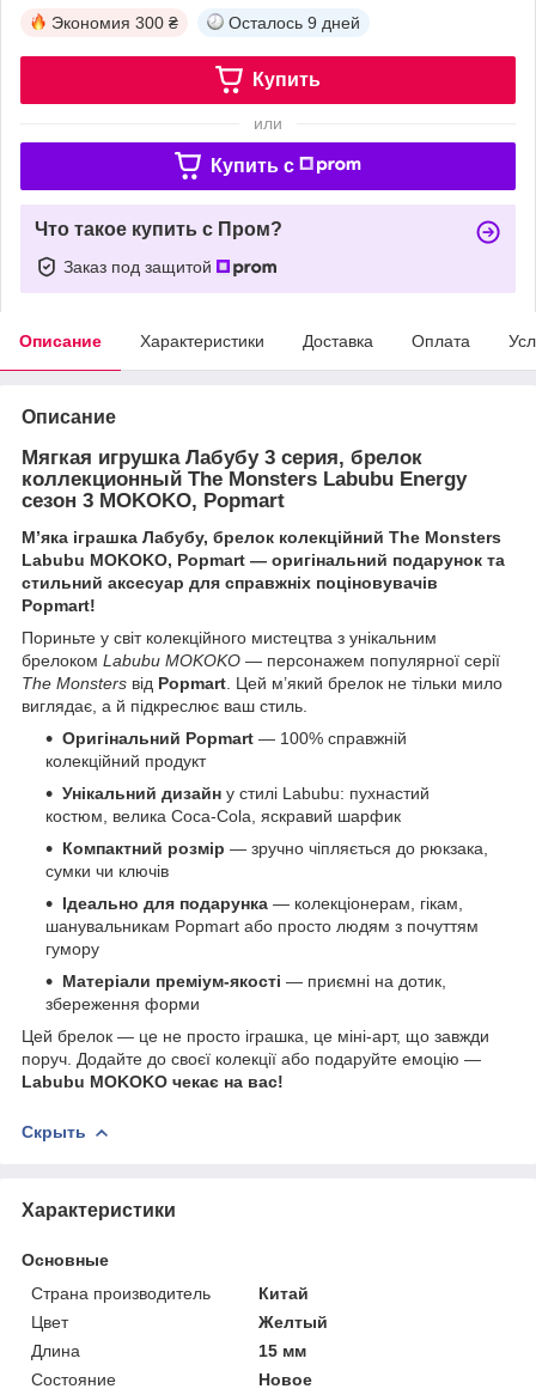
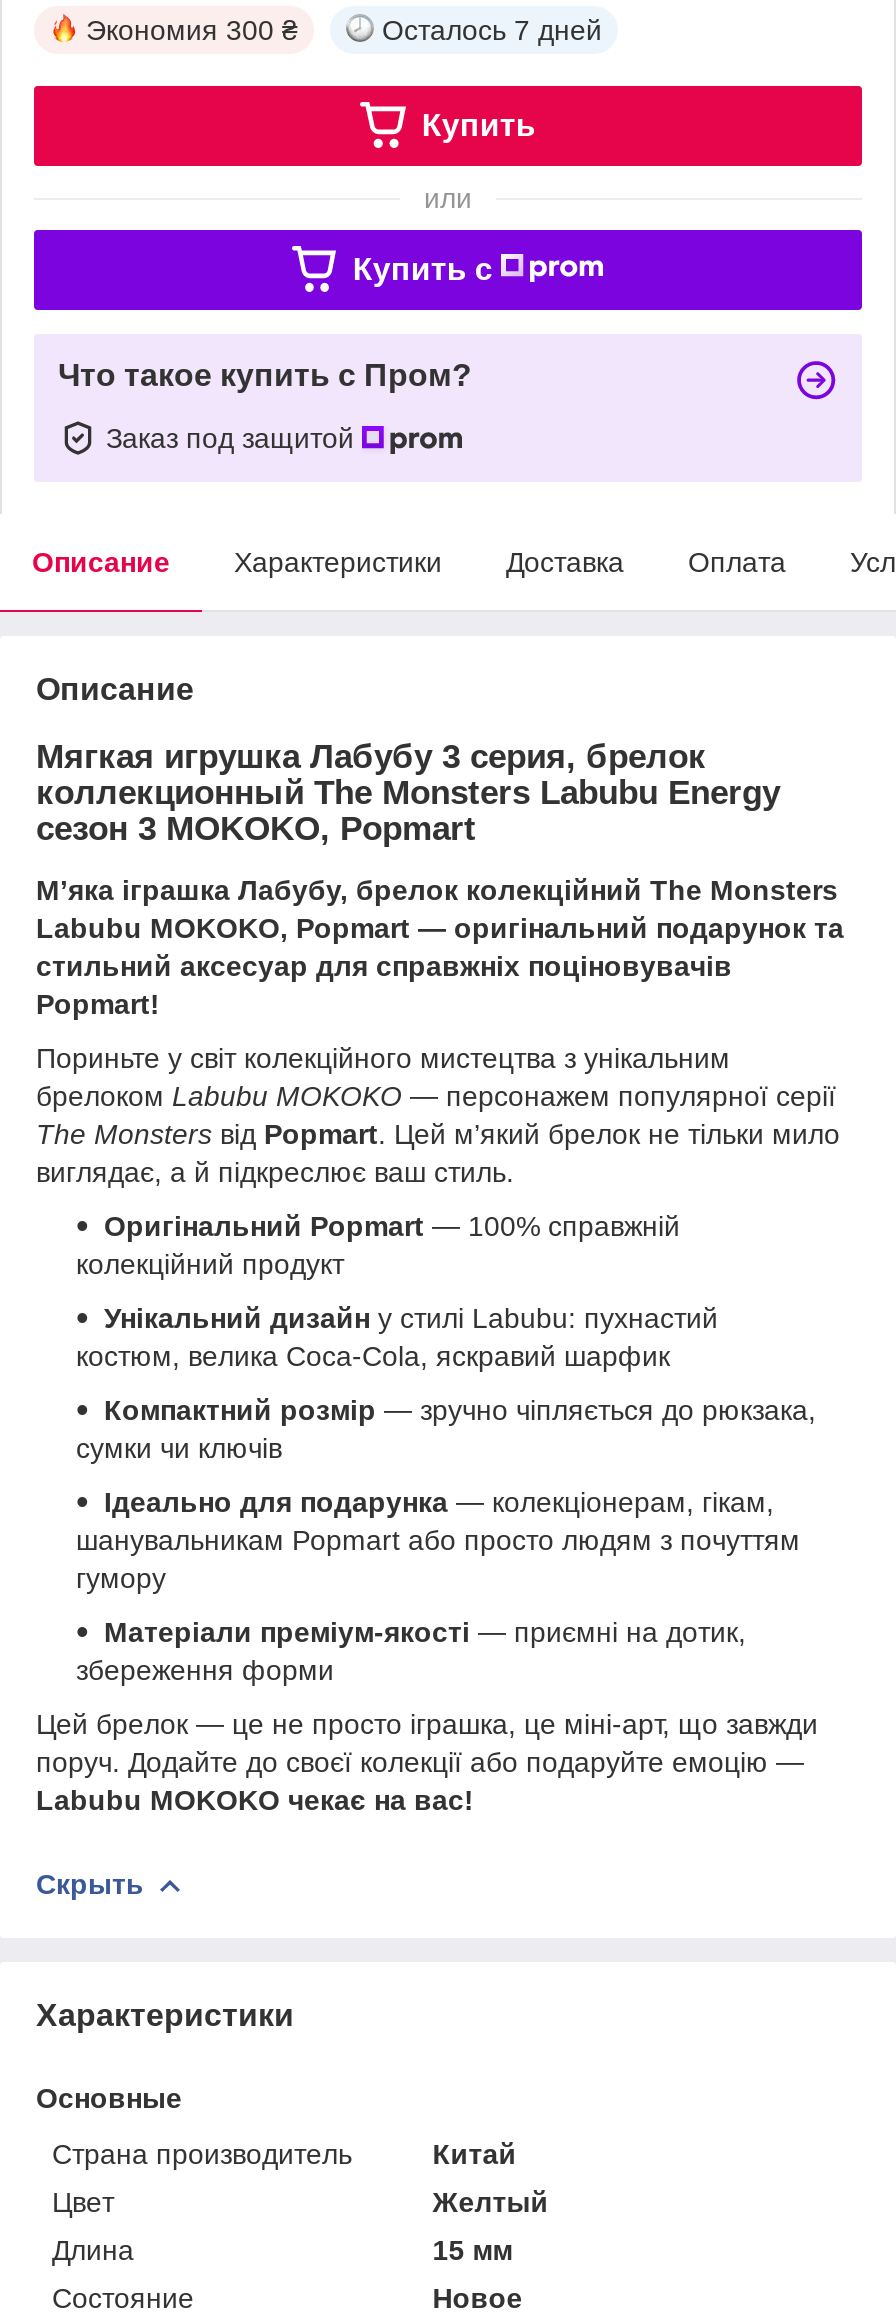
- Осталось 9 дней
+ Осталось 7 дней
